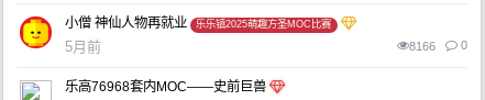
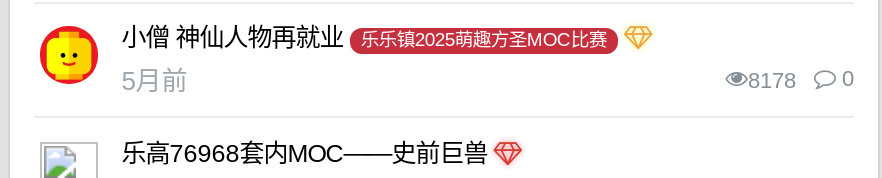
- 8166 0
+ 8178 0
